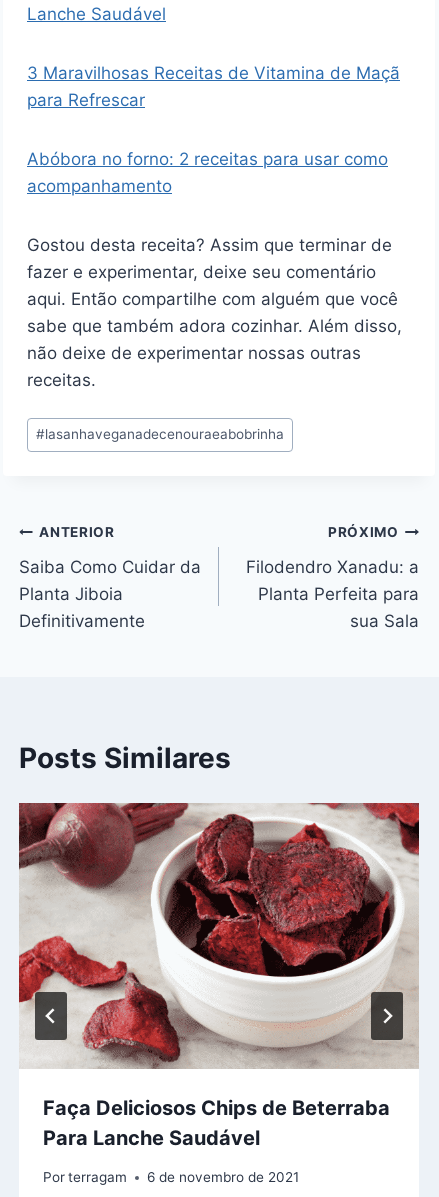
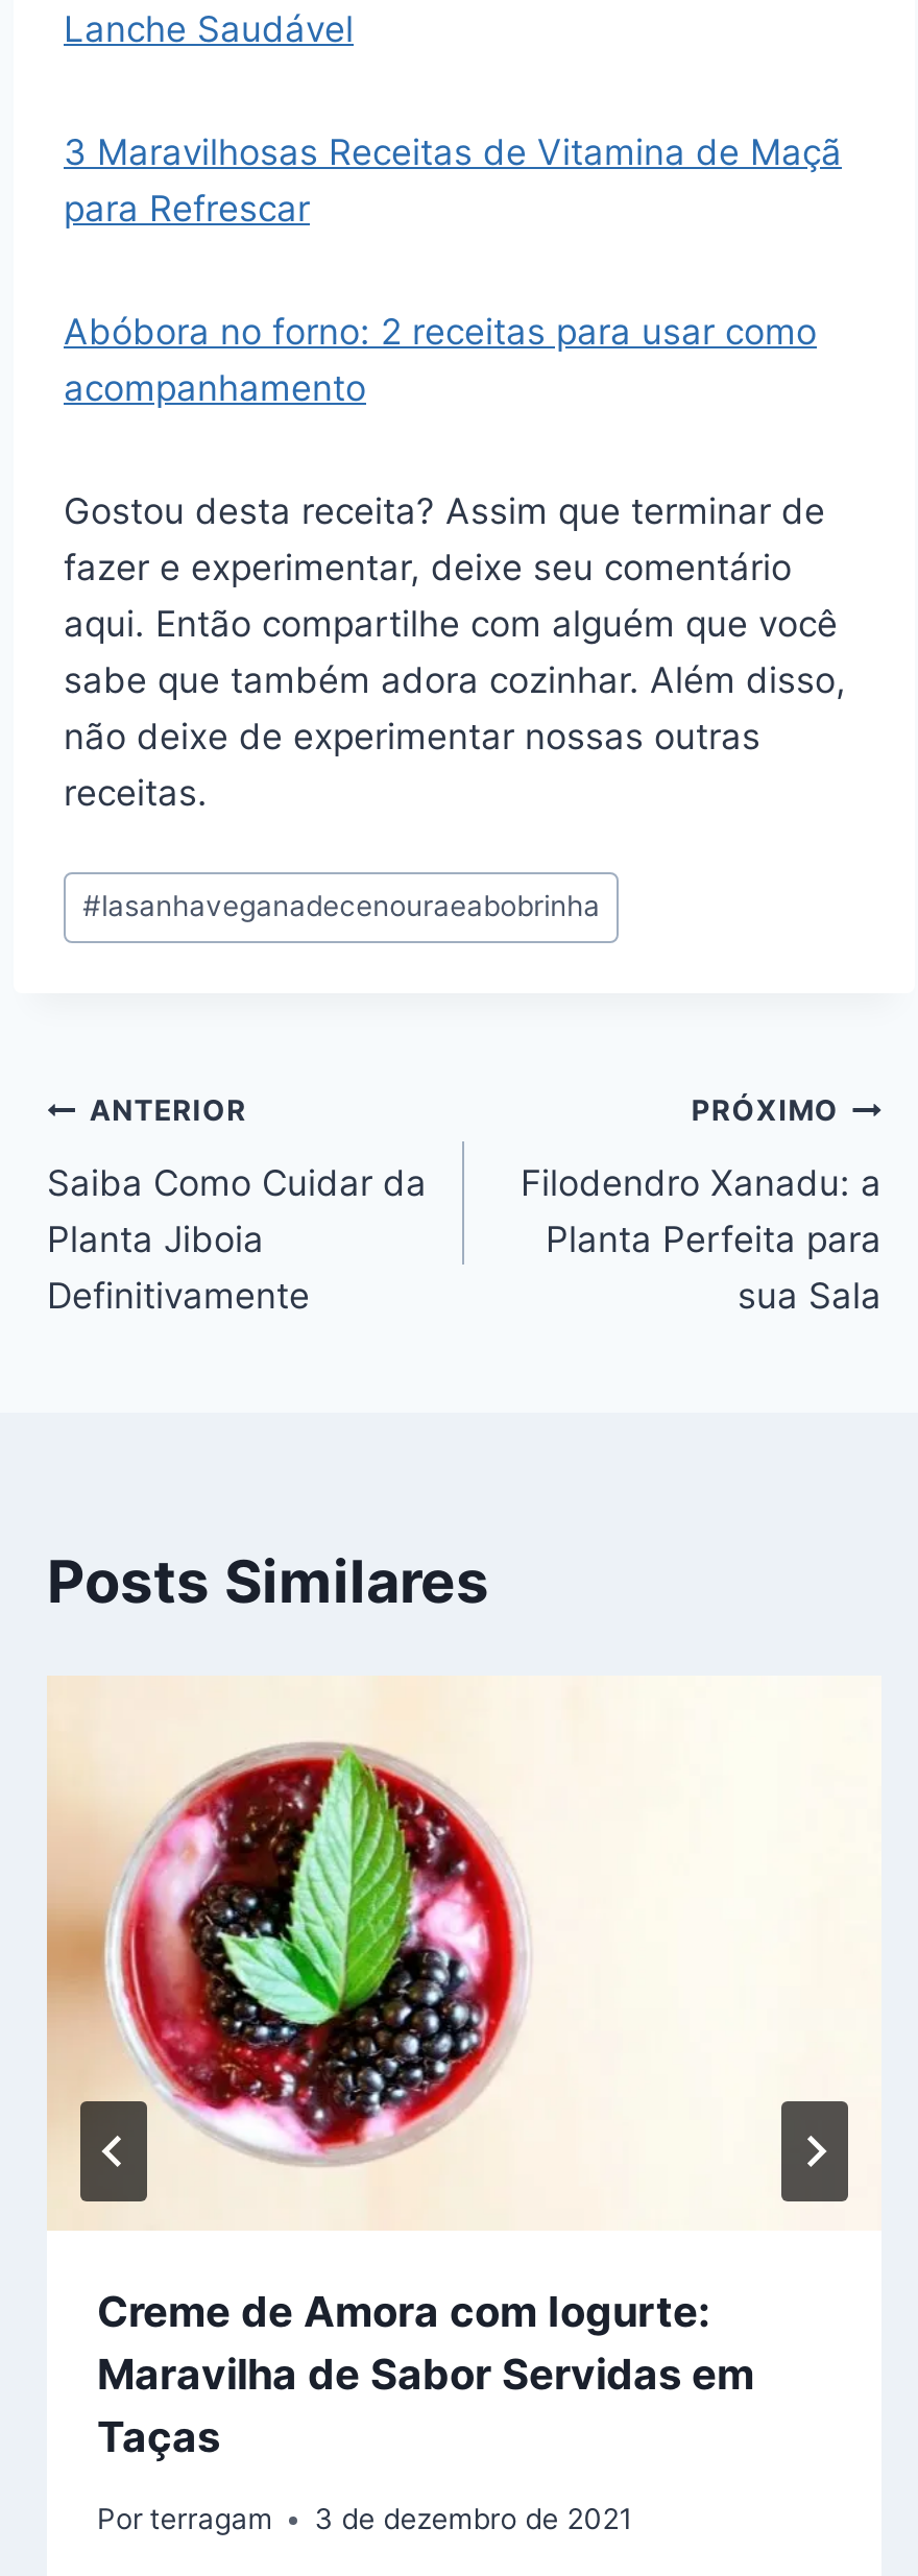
- [image]
- Faça Deliciosos Chips de Beterraba
- Para Lanche Saudável
+ [image]
+ Creme de Amora com Iogurte:
+ Maravilha de Sabor Servidas em
+ Taças

- 6 de novembro de 2021
+ 3 de dezembro de 2021
